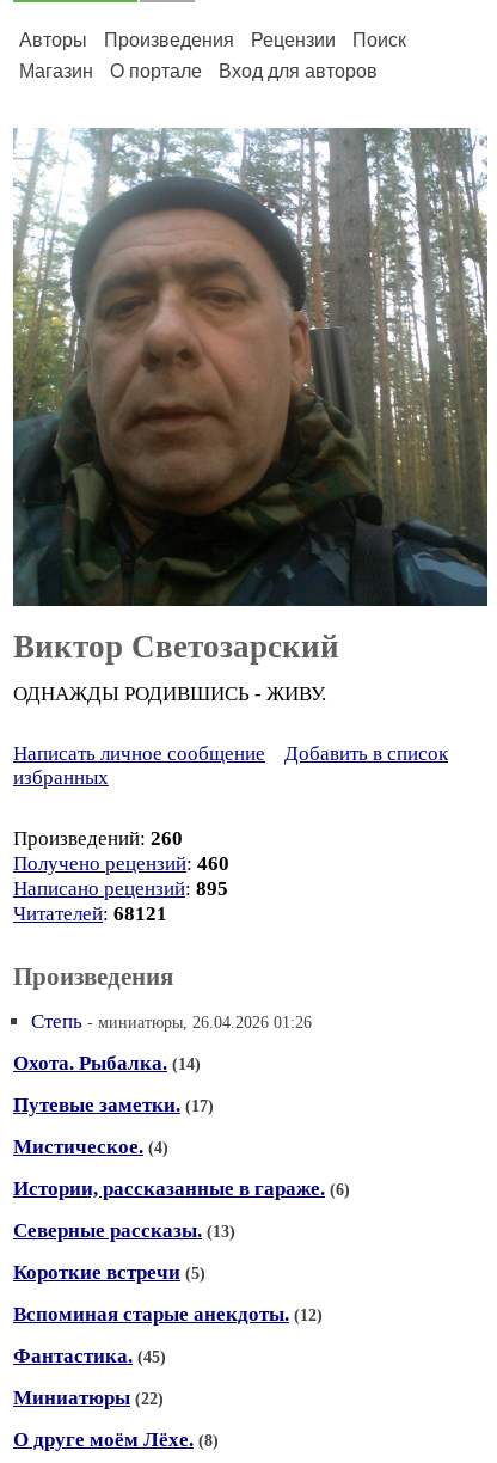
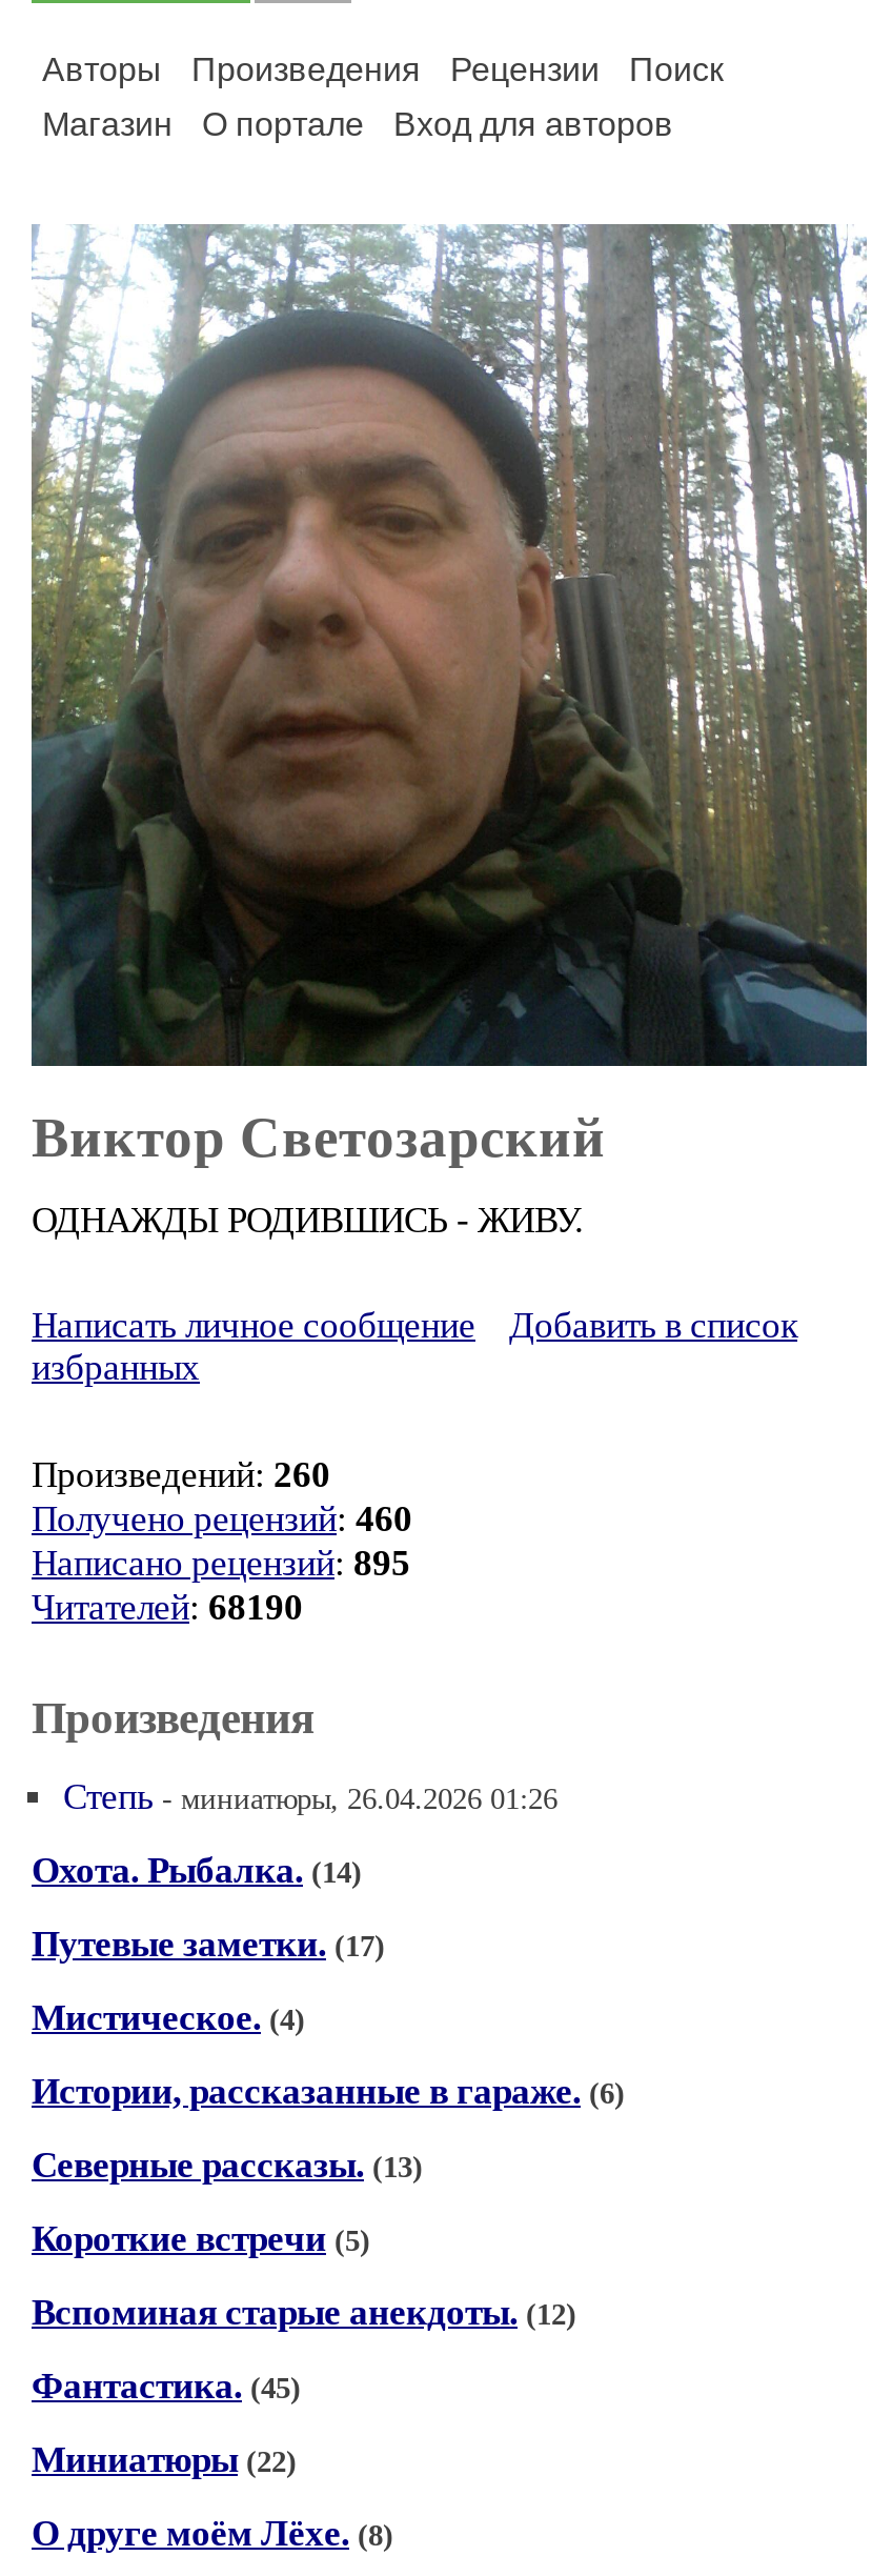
- Читателей: 68121
+ Читателей: 68190
